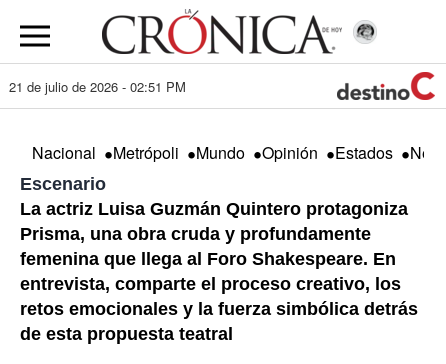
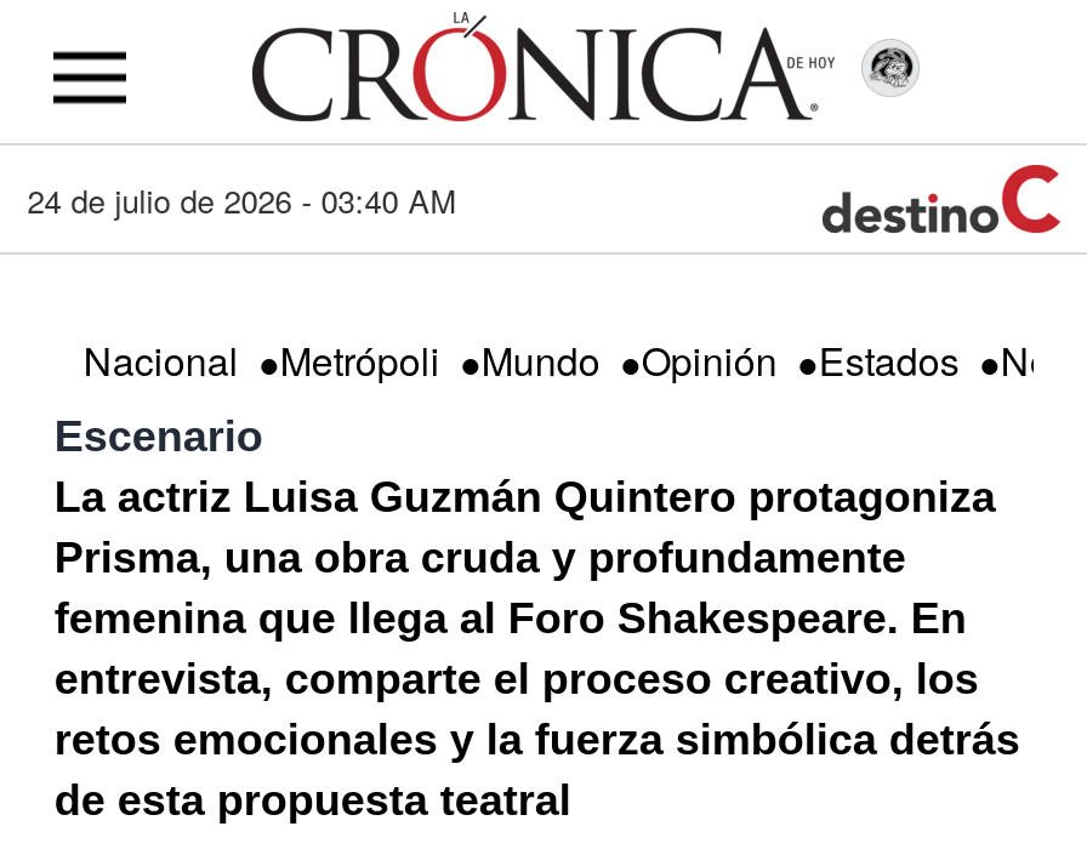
- 21 de julio de 2026 - 02:51 PM
+ 24 de julio de 2026 - 03:40 AM
